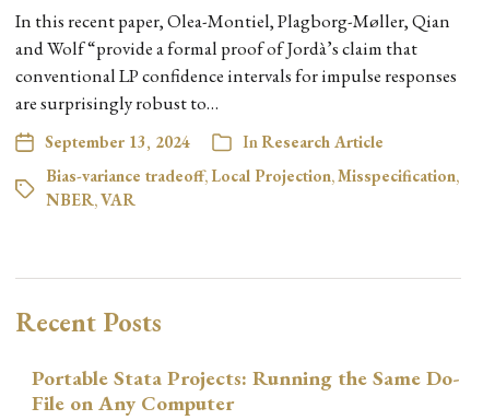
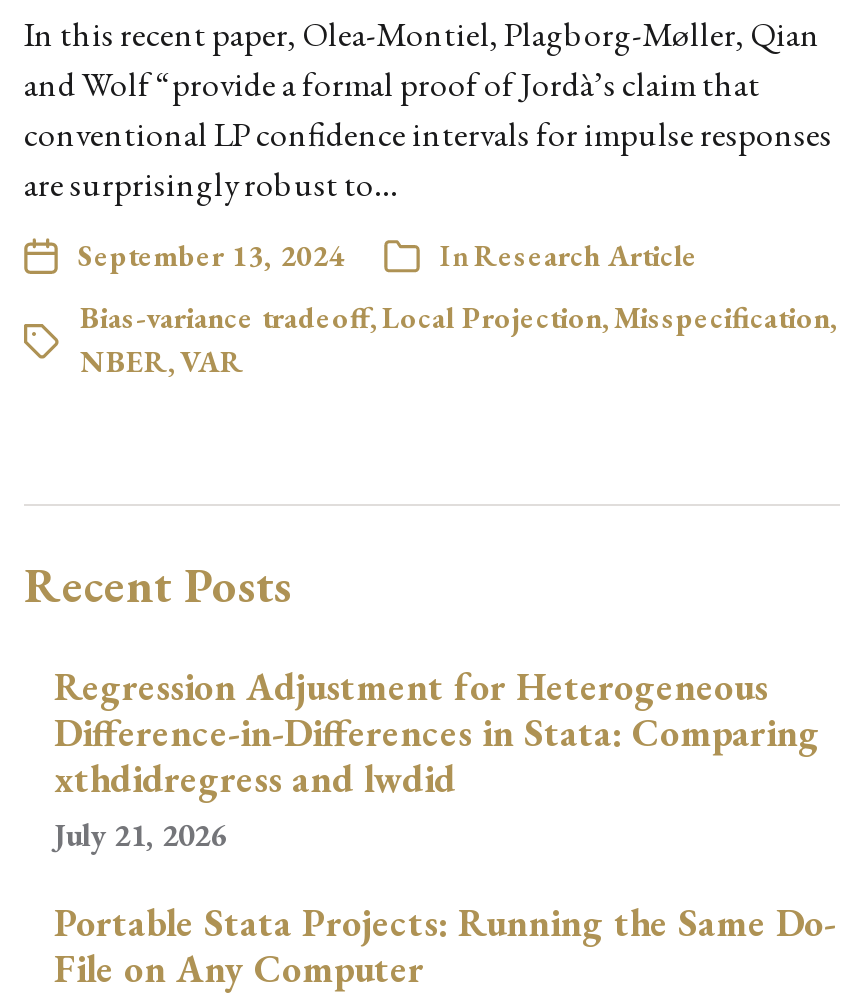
+ Regression Adjustment for Heterogeneous
+ Difference-in-Differences in Stata: Comparing
+ xthdidregress and lwdid
+ July 21, 2026
